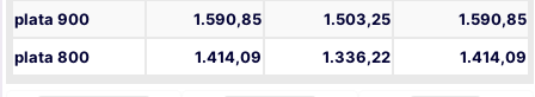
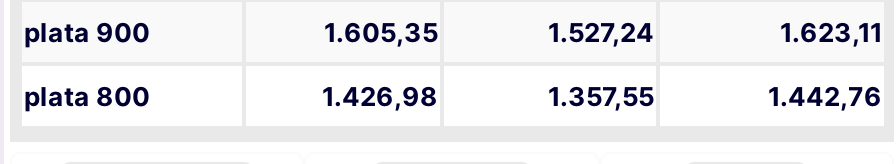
- 1.590,85
+ 1.605,35

- 1.503,25
+ 1.527,24

- 1.590,85
+ 1.623,11

- 1.414,09
+ 1.426,98

- 1.336,22
+ 1.357,55

- 1.414,09
+ 1.442,76
